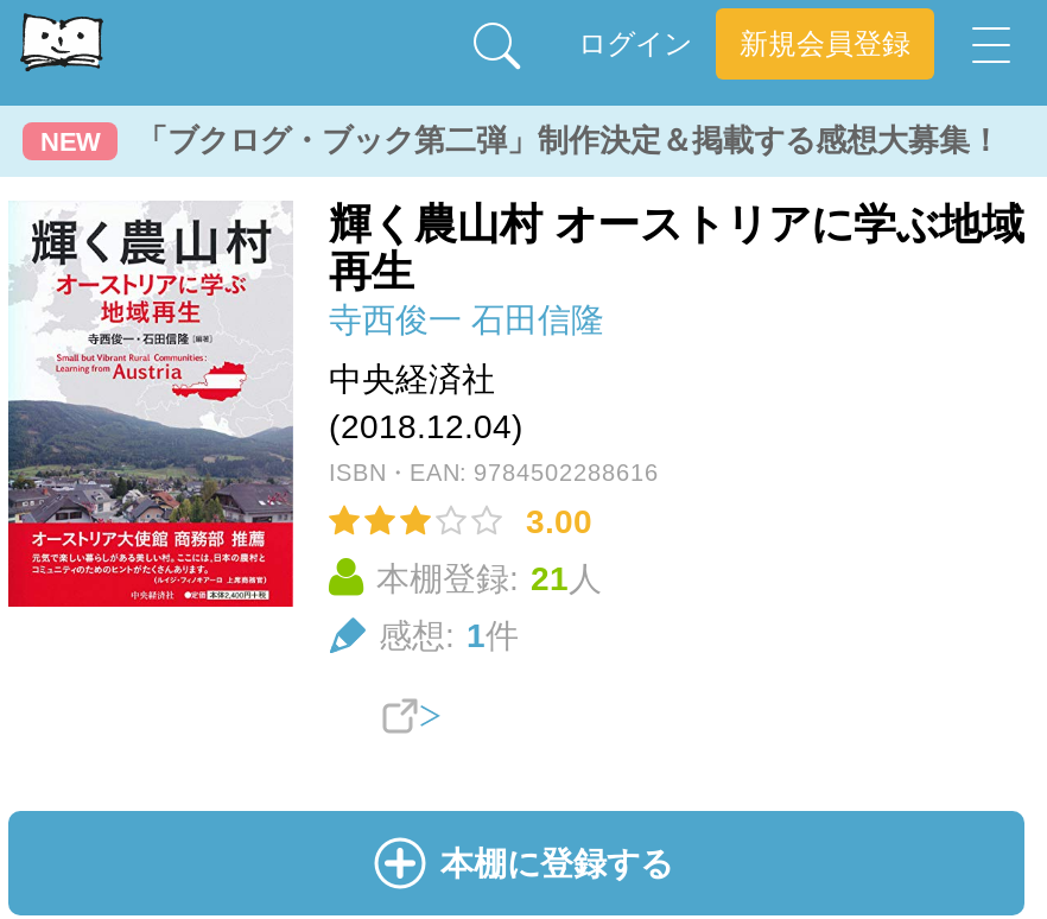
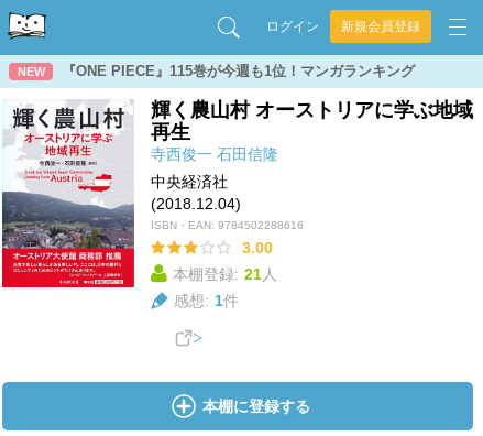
- 「ブクログ・ブック第二弾」制作決定＆掲載する感想大募集！
+ 『ONE PIECE』115巻が今週も1位！マンガランキング
